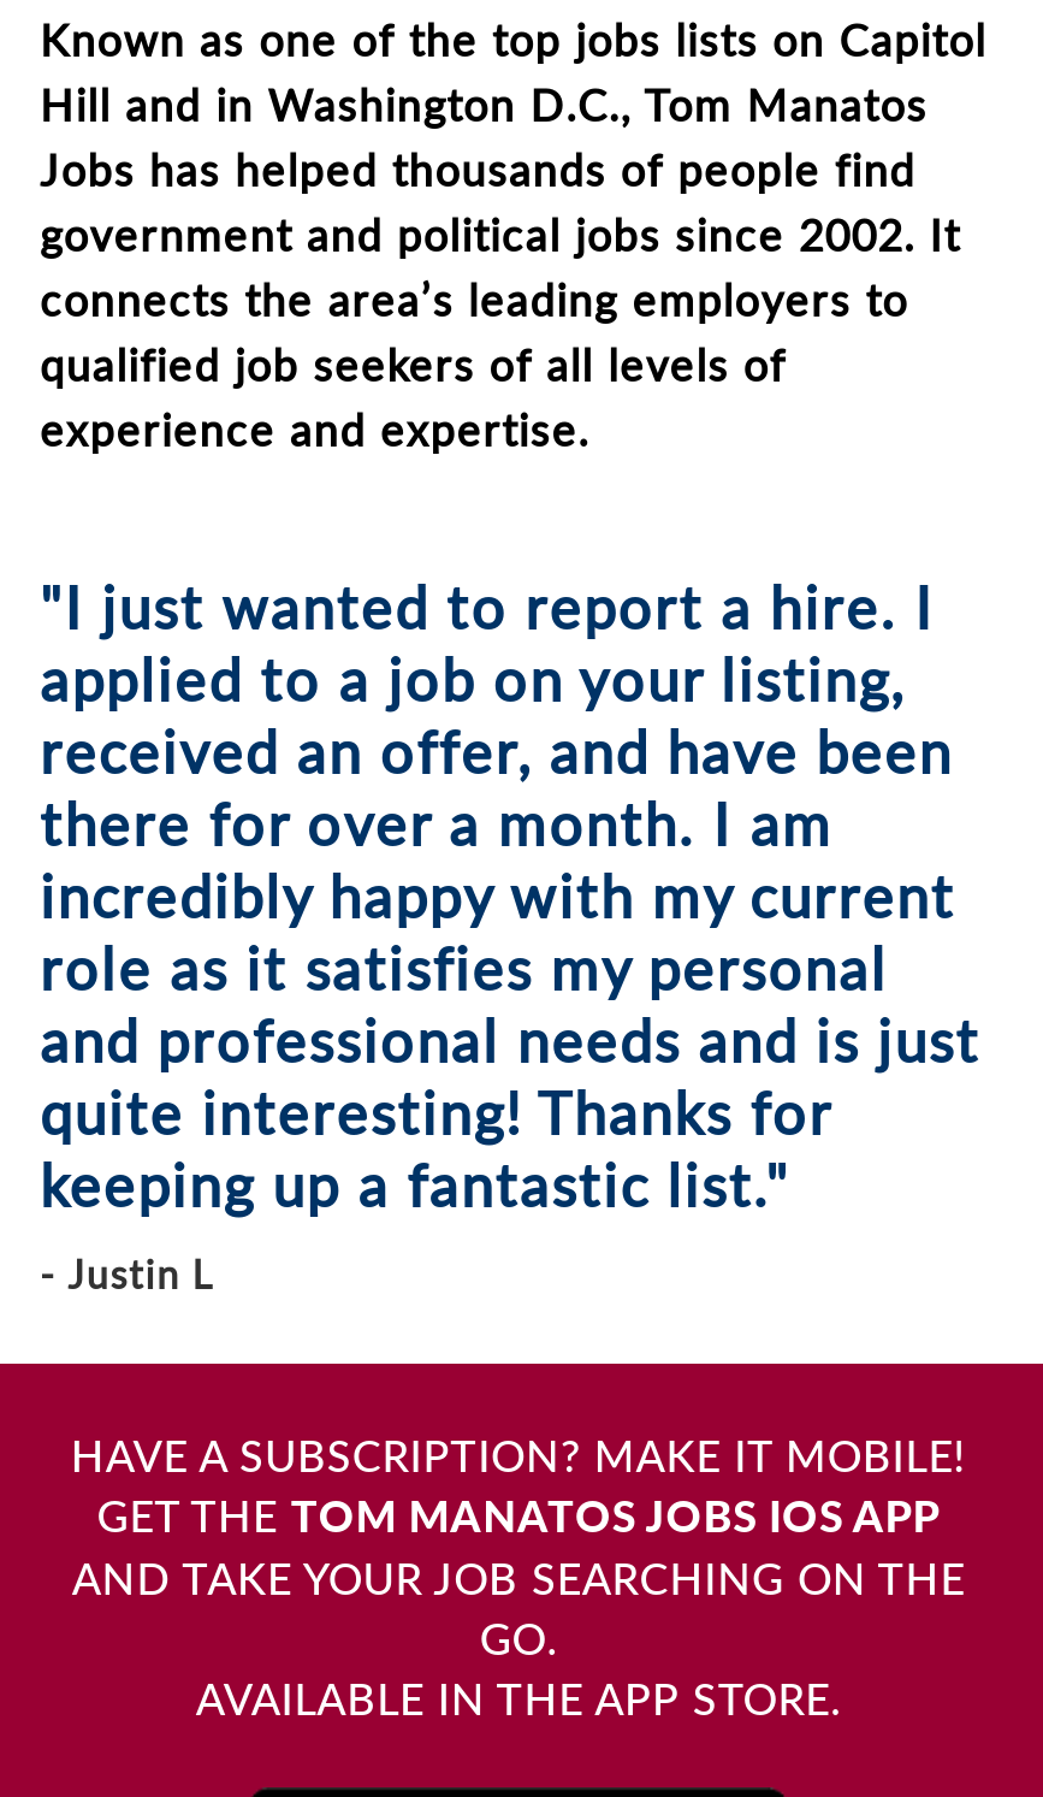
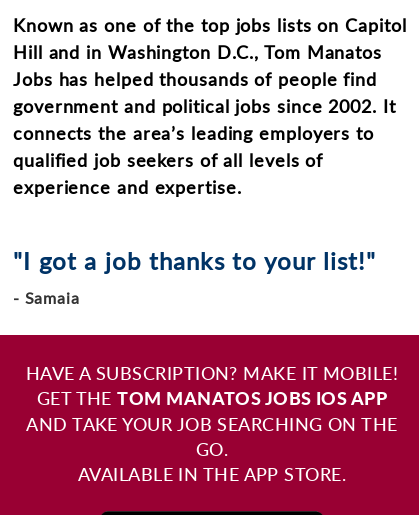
- "I just wanted to report a hire. I
- applied to a job on your listing,
- received an offer, and have been
- there for over a month. I am
- incredibly happy with my current
- role as it satisfies my personal
- and professional needs and is just
- quite interesting! Thanks for
- keeping up a fantastic list."
- - Justin L
+ "I got a job thanks to your list!"
+ - Samaia
